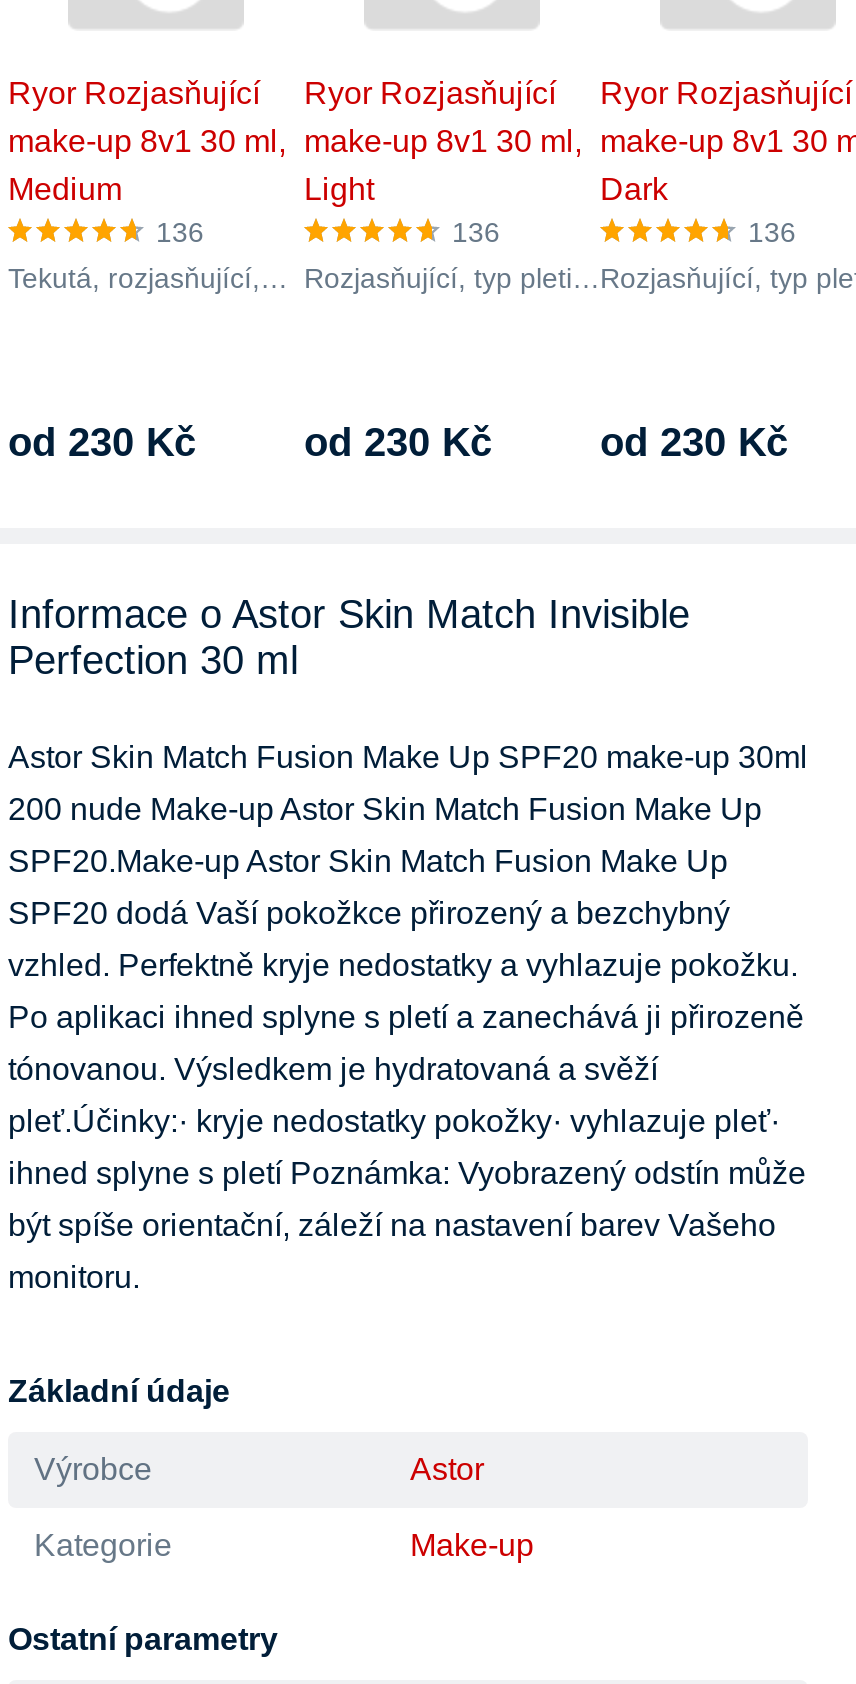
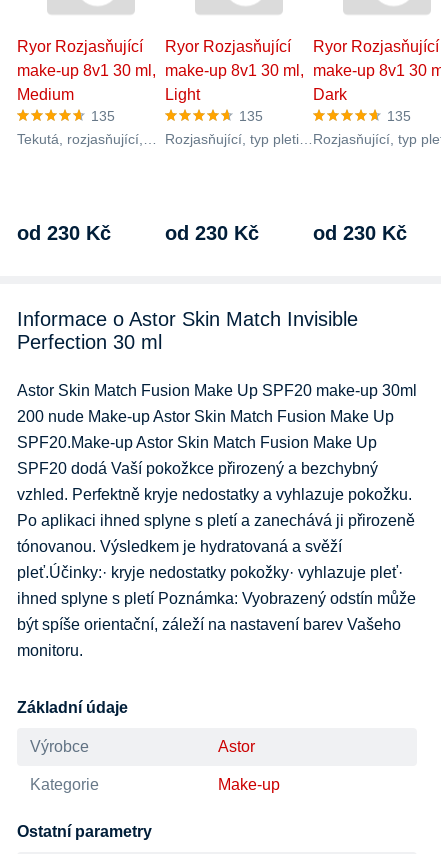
- 136
+ 135

- 136
+ 135

- 136
+ 135
